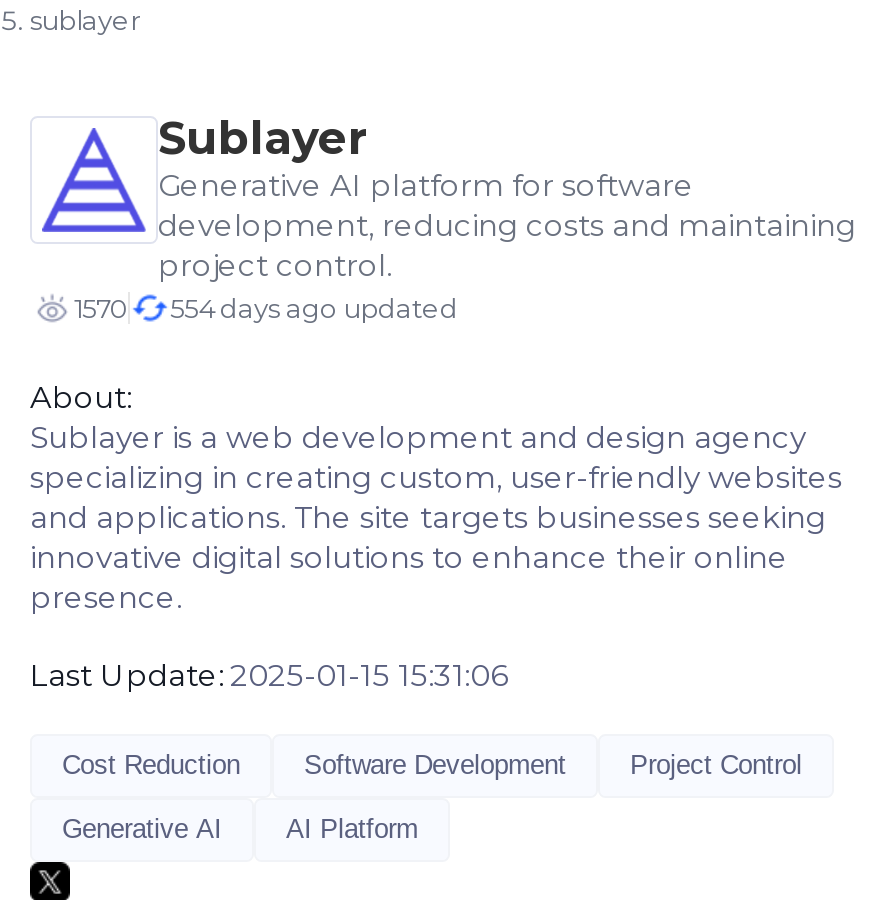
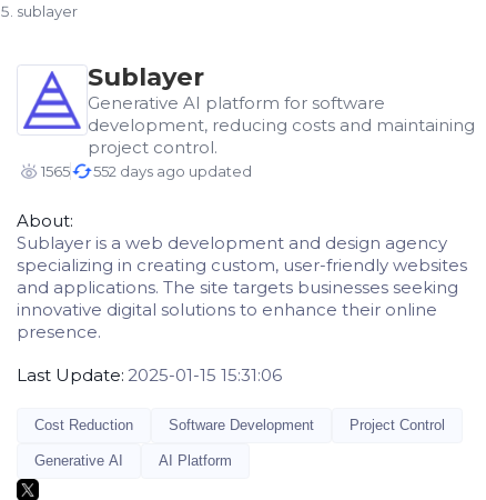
- 1570
+ 1565

- 554 days ago updated
+ 552 days ago updated
